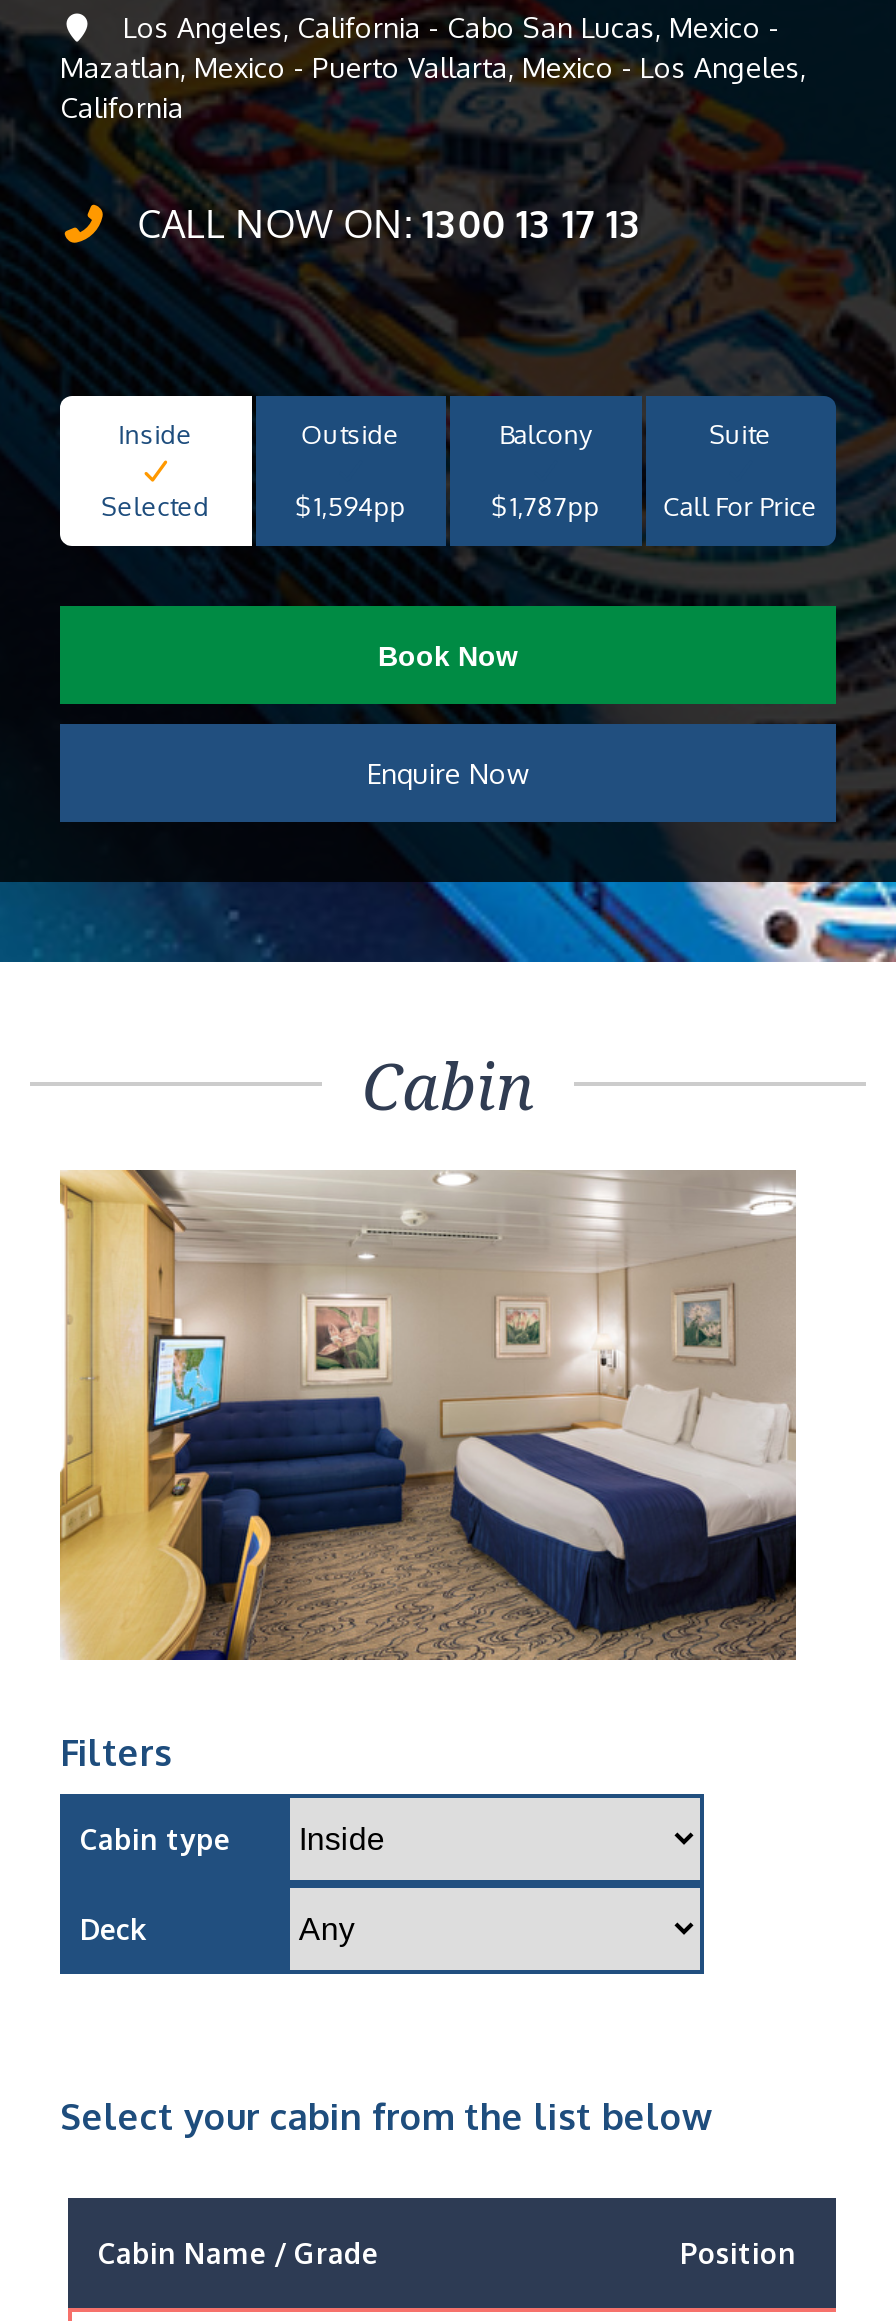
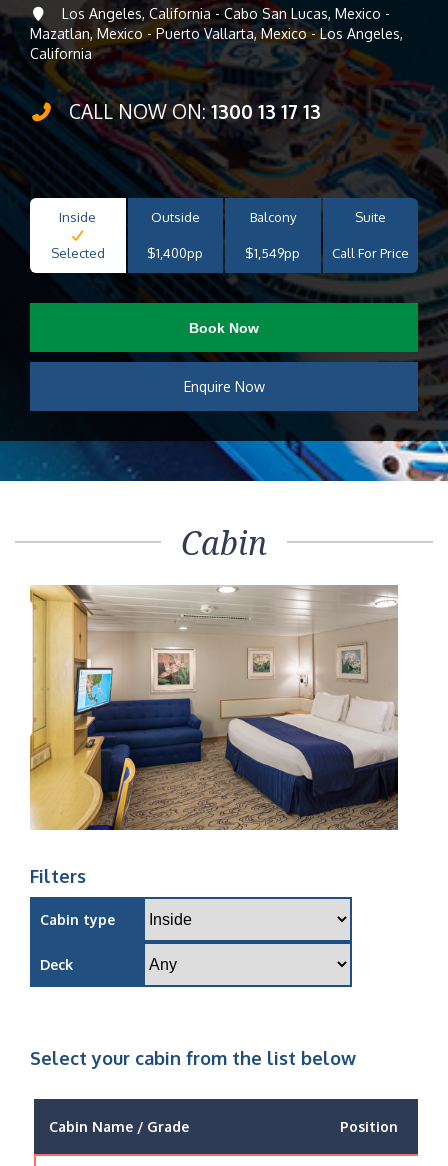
- $1,594pp
+ $1,400pp

- $1,787pp Call For Price
+ $1,549pp Call For Price
